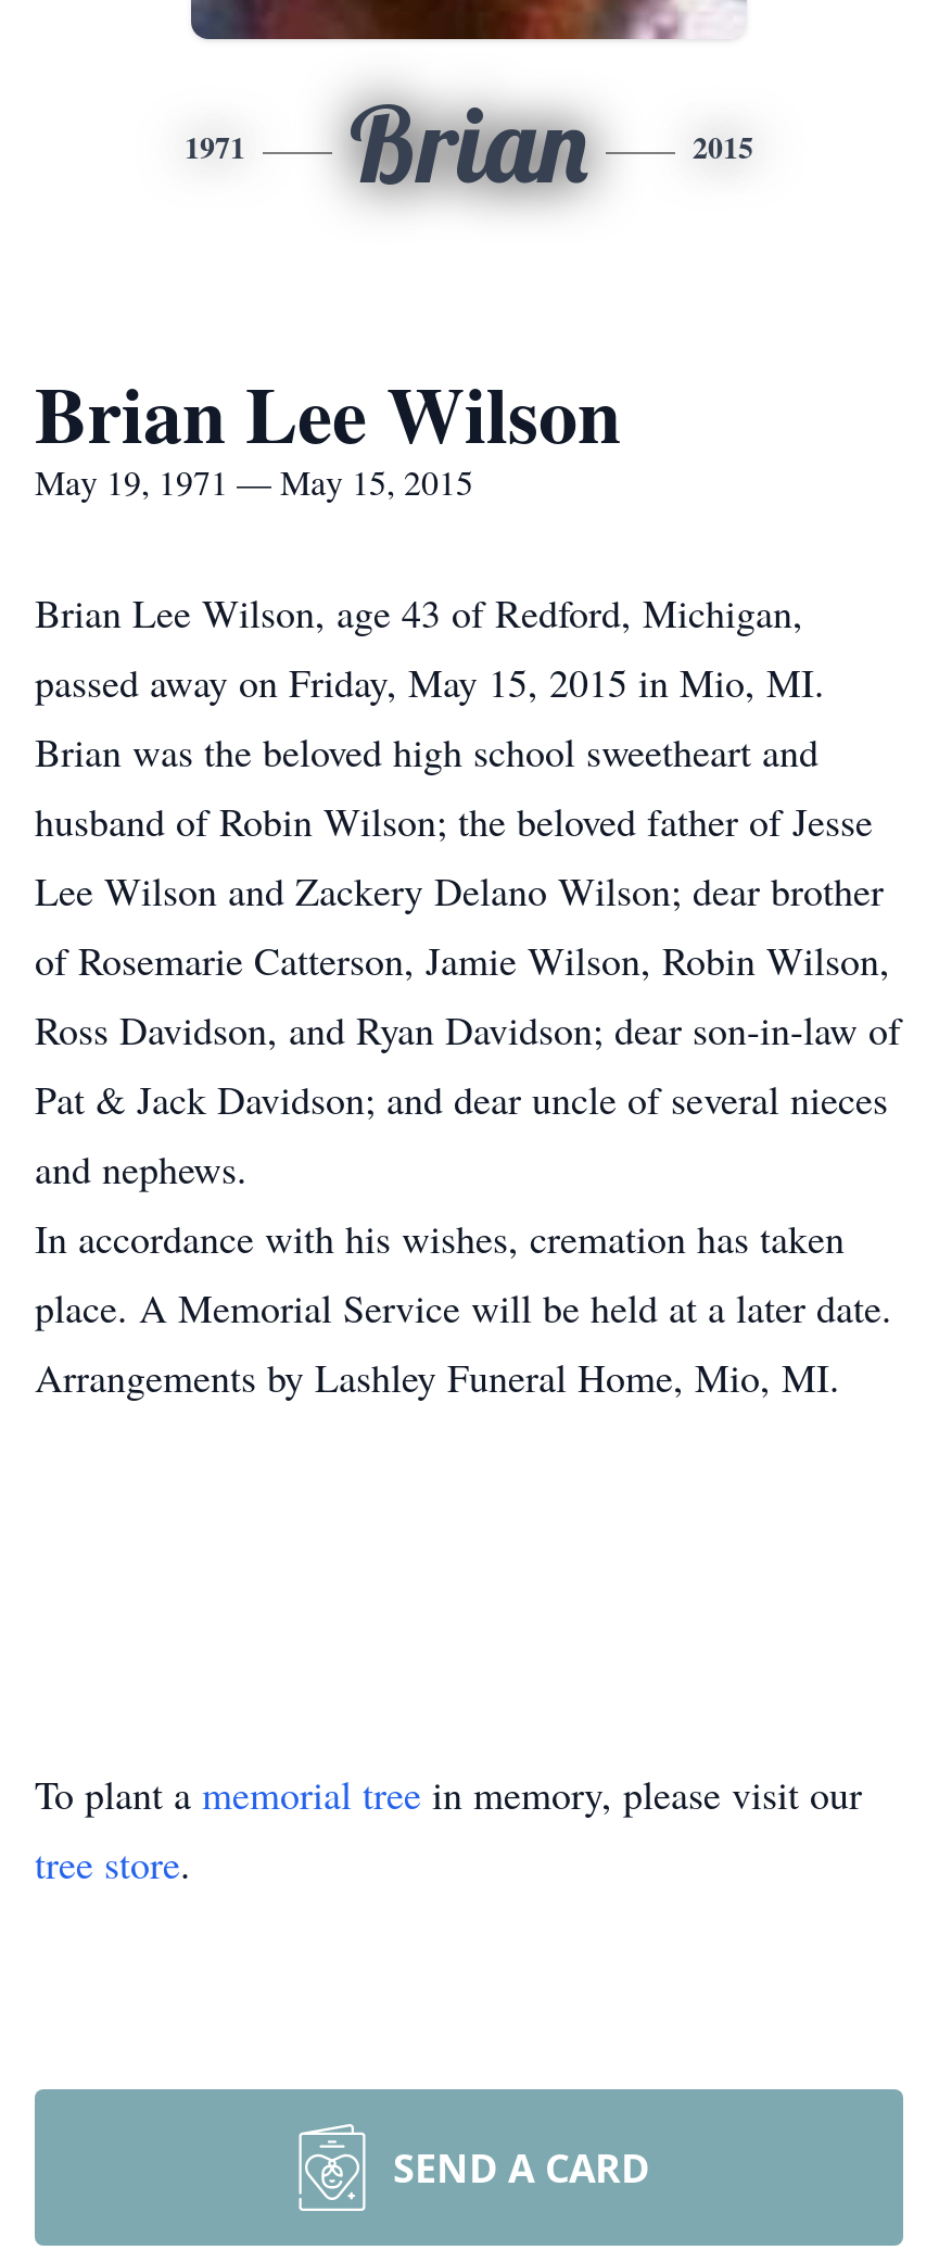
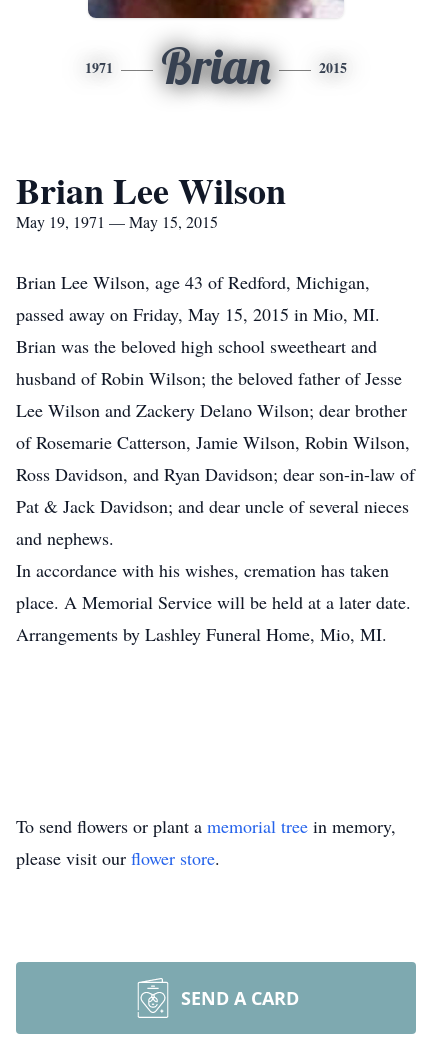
- To plant a memorial tree in memory, please visit our
- tree store.
+ To send flowers or plant a memorial tree in memory,
+ please visit our flower store.
